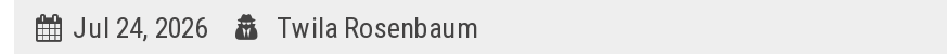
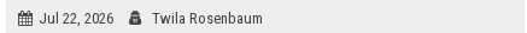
- Jul 24, 2026 Twila Rosenbaum
+ Jul 22, 2026 Twila Rosenbaum
